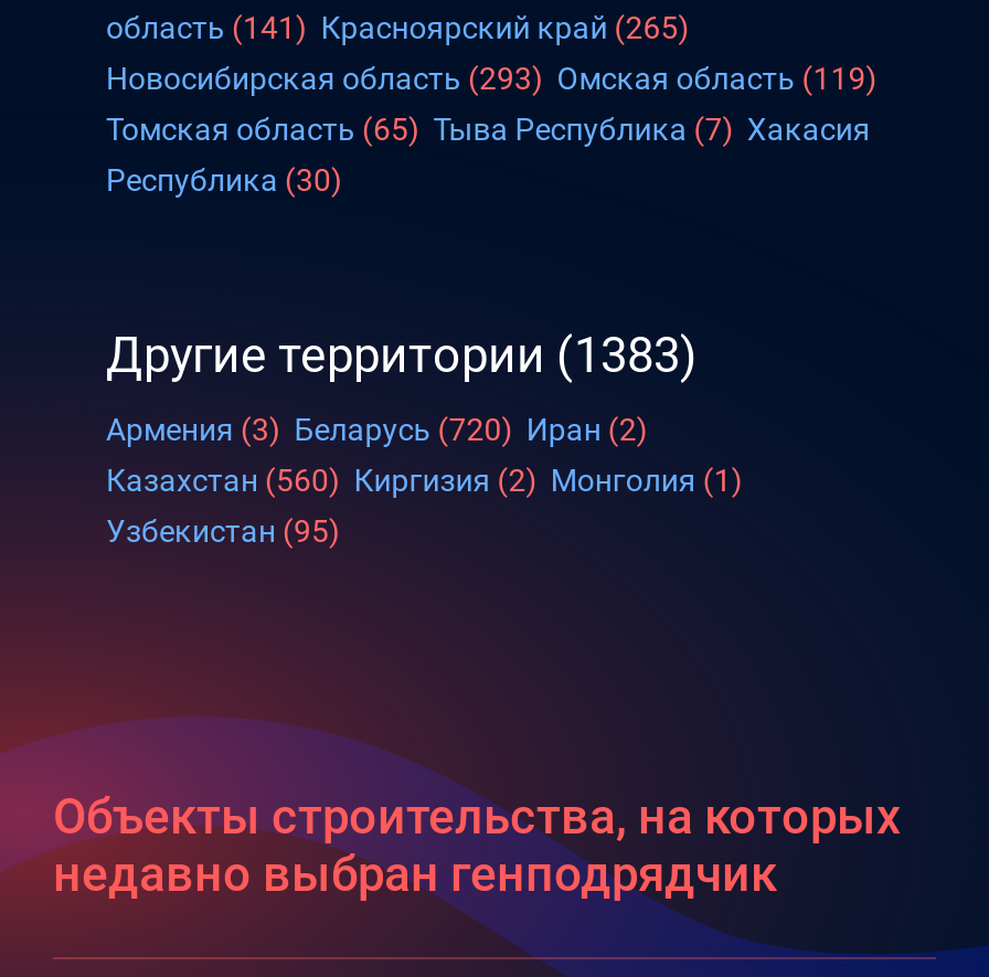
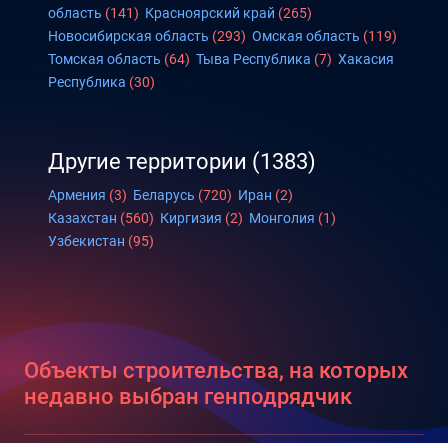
- Томская область (65) Тыва Республика (7) Хакасия
+ Томская область (64) Тыва Республика (7) Хакасия
